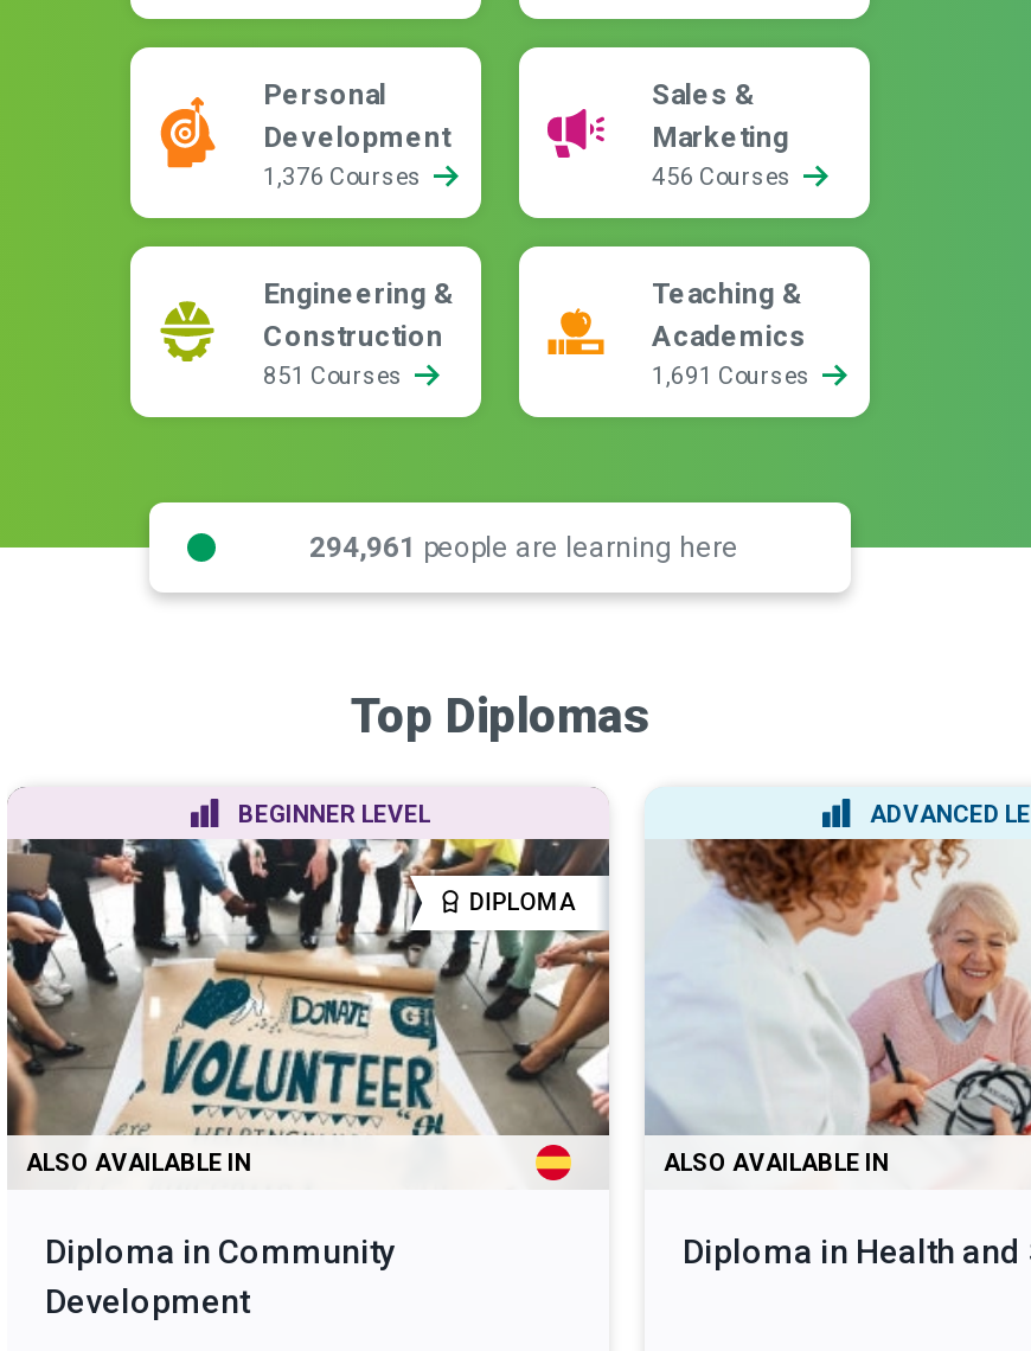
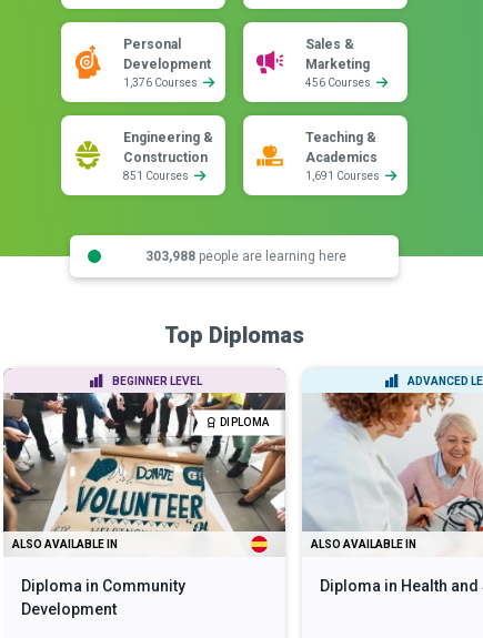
- 294,961 people are learning here
+ 303,988 people are learning here
